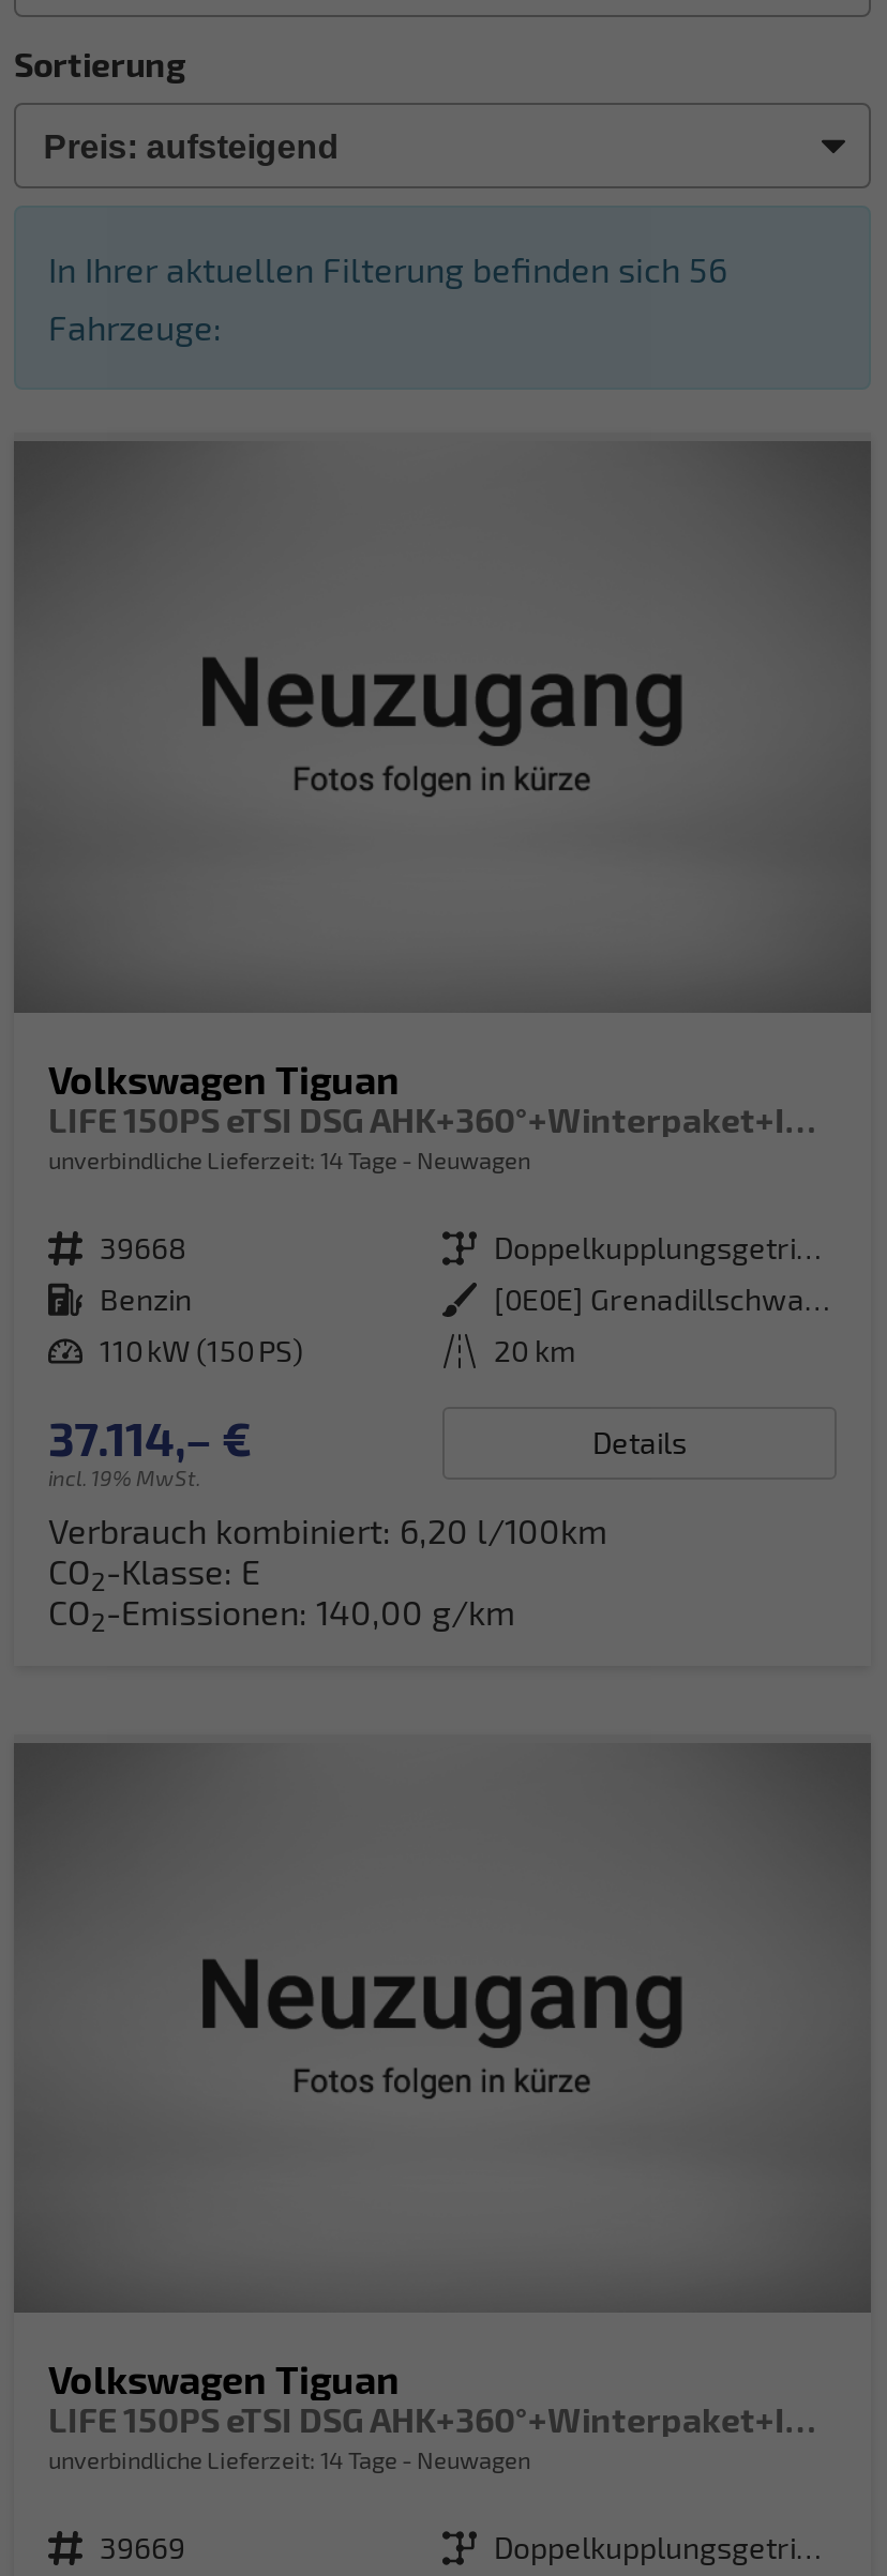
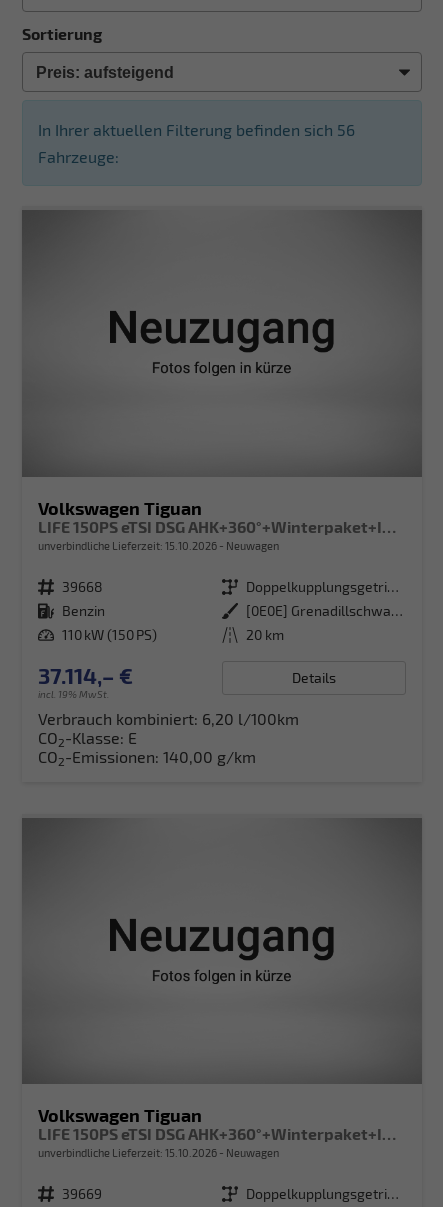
- unverbindliche Lieferzeit: 14 Tage Neuwagen
+ unverbindliche Lieferzeit: 15.10.2026 Neuwagen

- unverbindliche Lieferzeit: 14 Tage Neuwagen
+ unverbindliche Lieferzeit: 15.10.2026 Neuwagen
